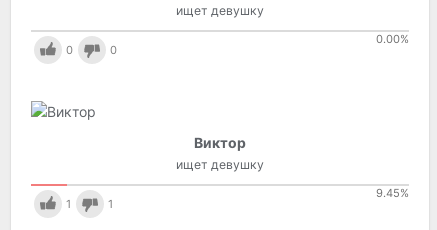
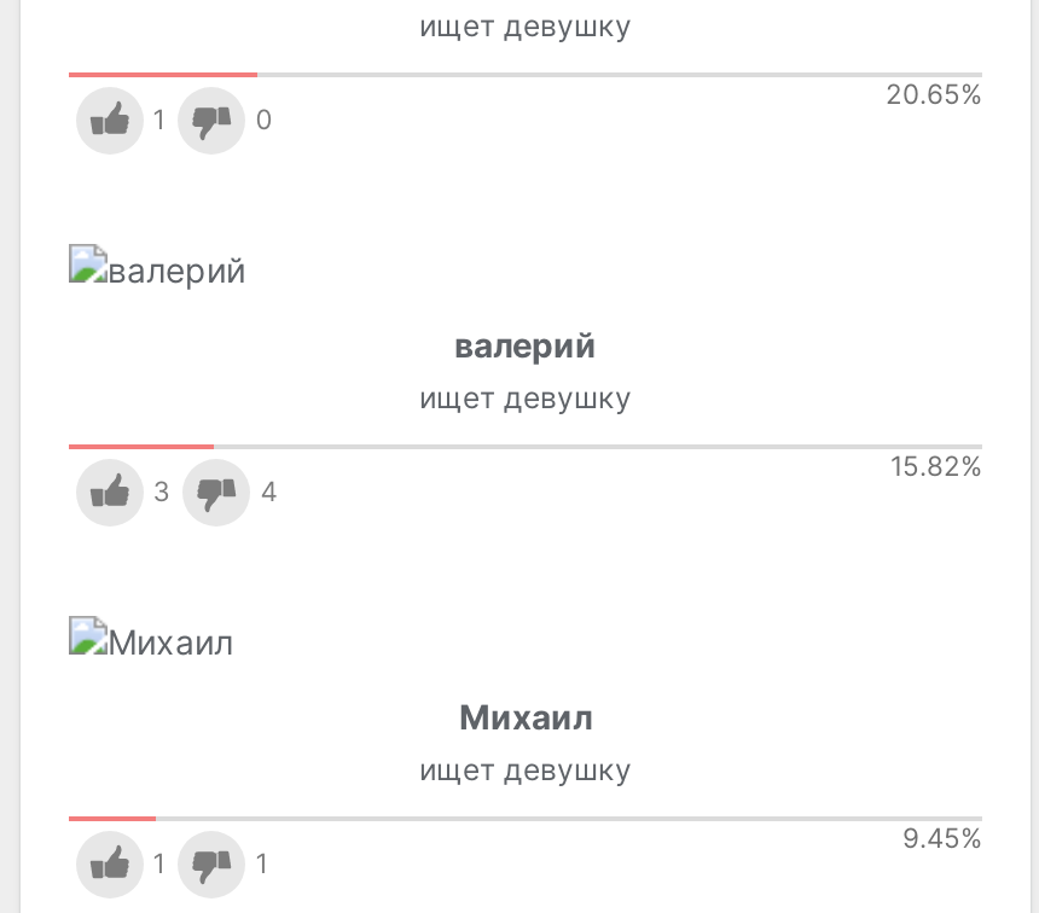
- 0.00%
+ 20.65%
+ 1

- 0
+ валерий
+ ищет девушку
+ 15.82%
+ 3
+ 4

- Виктор
+ Михаил
